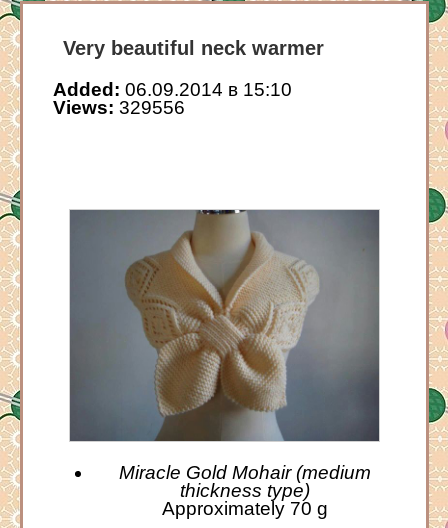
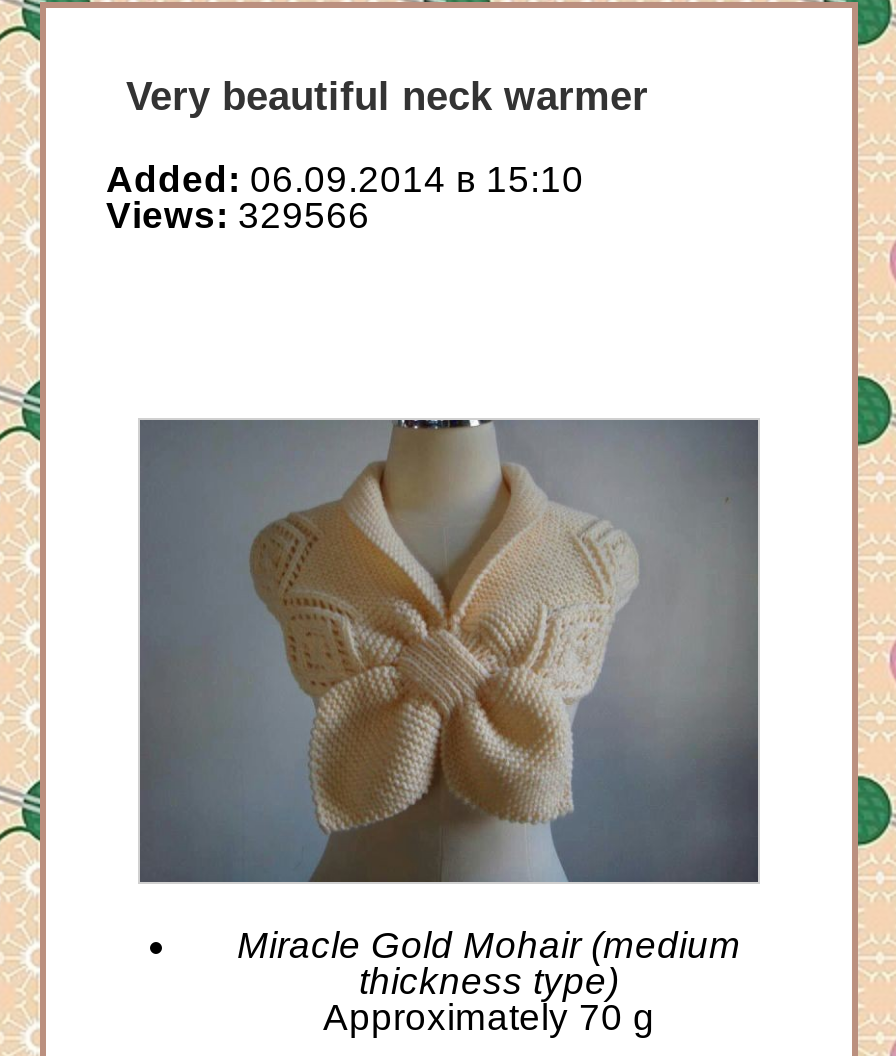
- Views: 329556
+ Views: 329566
